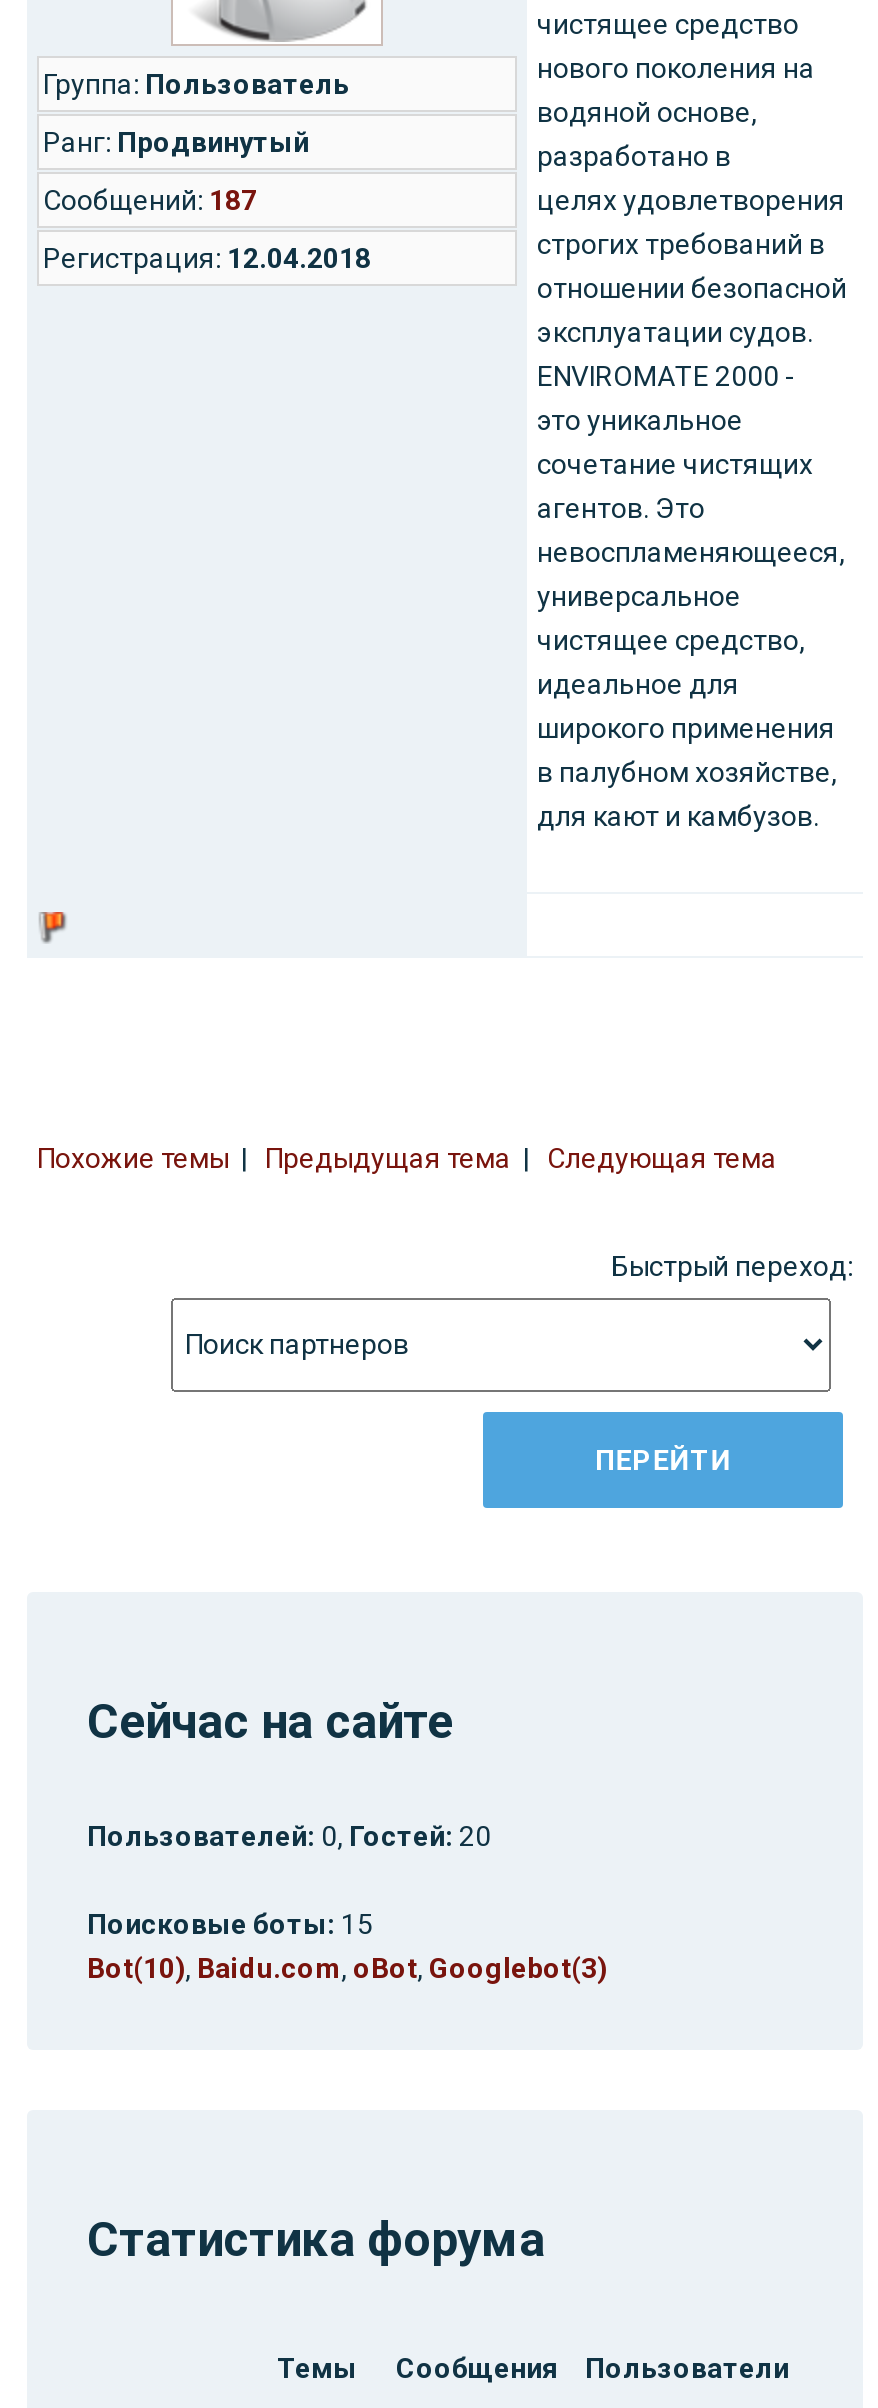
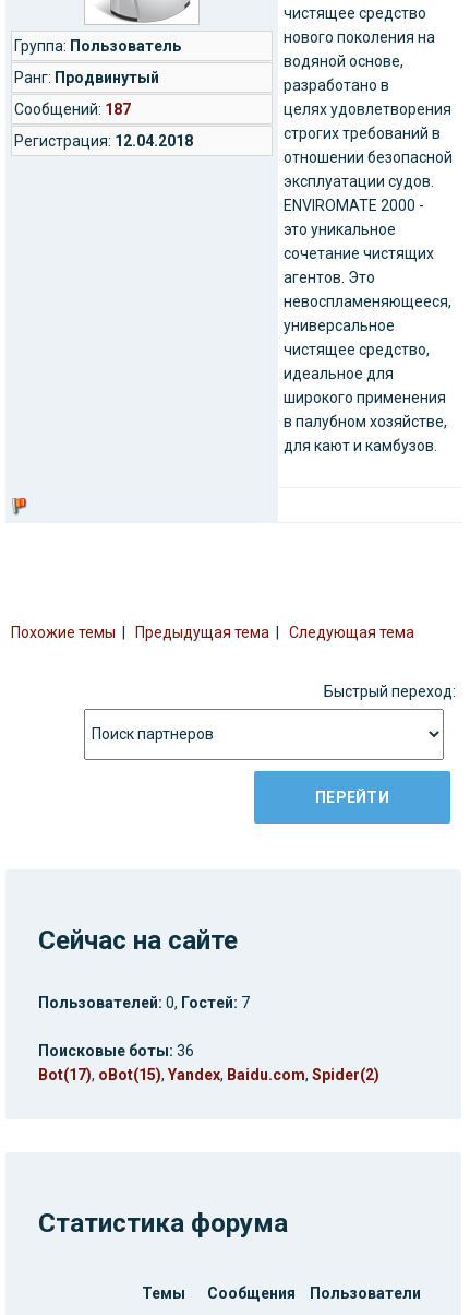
- Пользователей: 0, Гостей: 20
+ Пользователей: 0, Гостей: 7

- Поисковые боты: 15
- Bot(10), Baidu.com, oBot, Googlebot(3)
+ Поисковые боты: 36
+ Bot(17), oBot(15), Yandex, Baidu.com, Spider(2)
